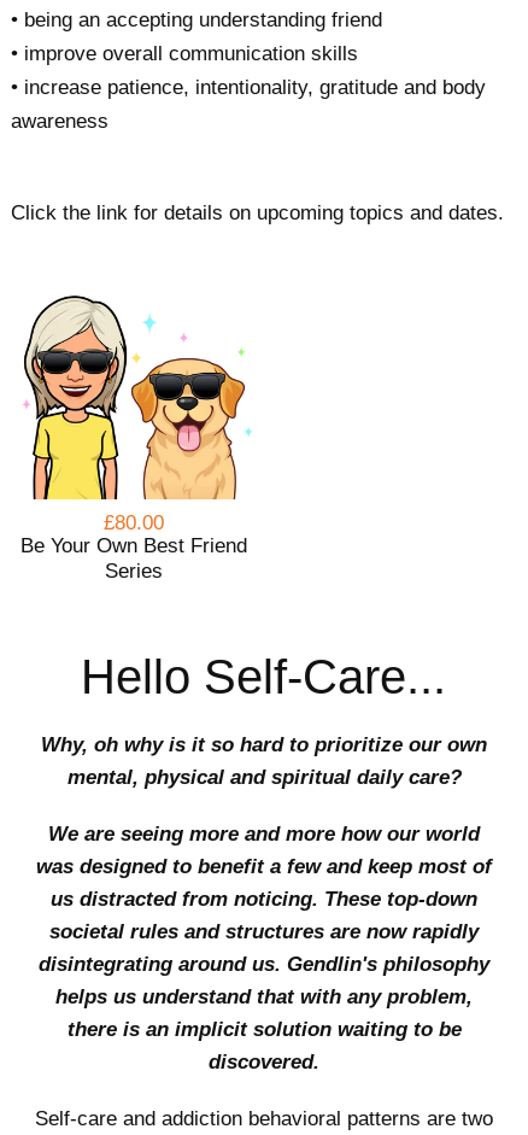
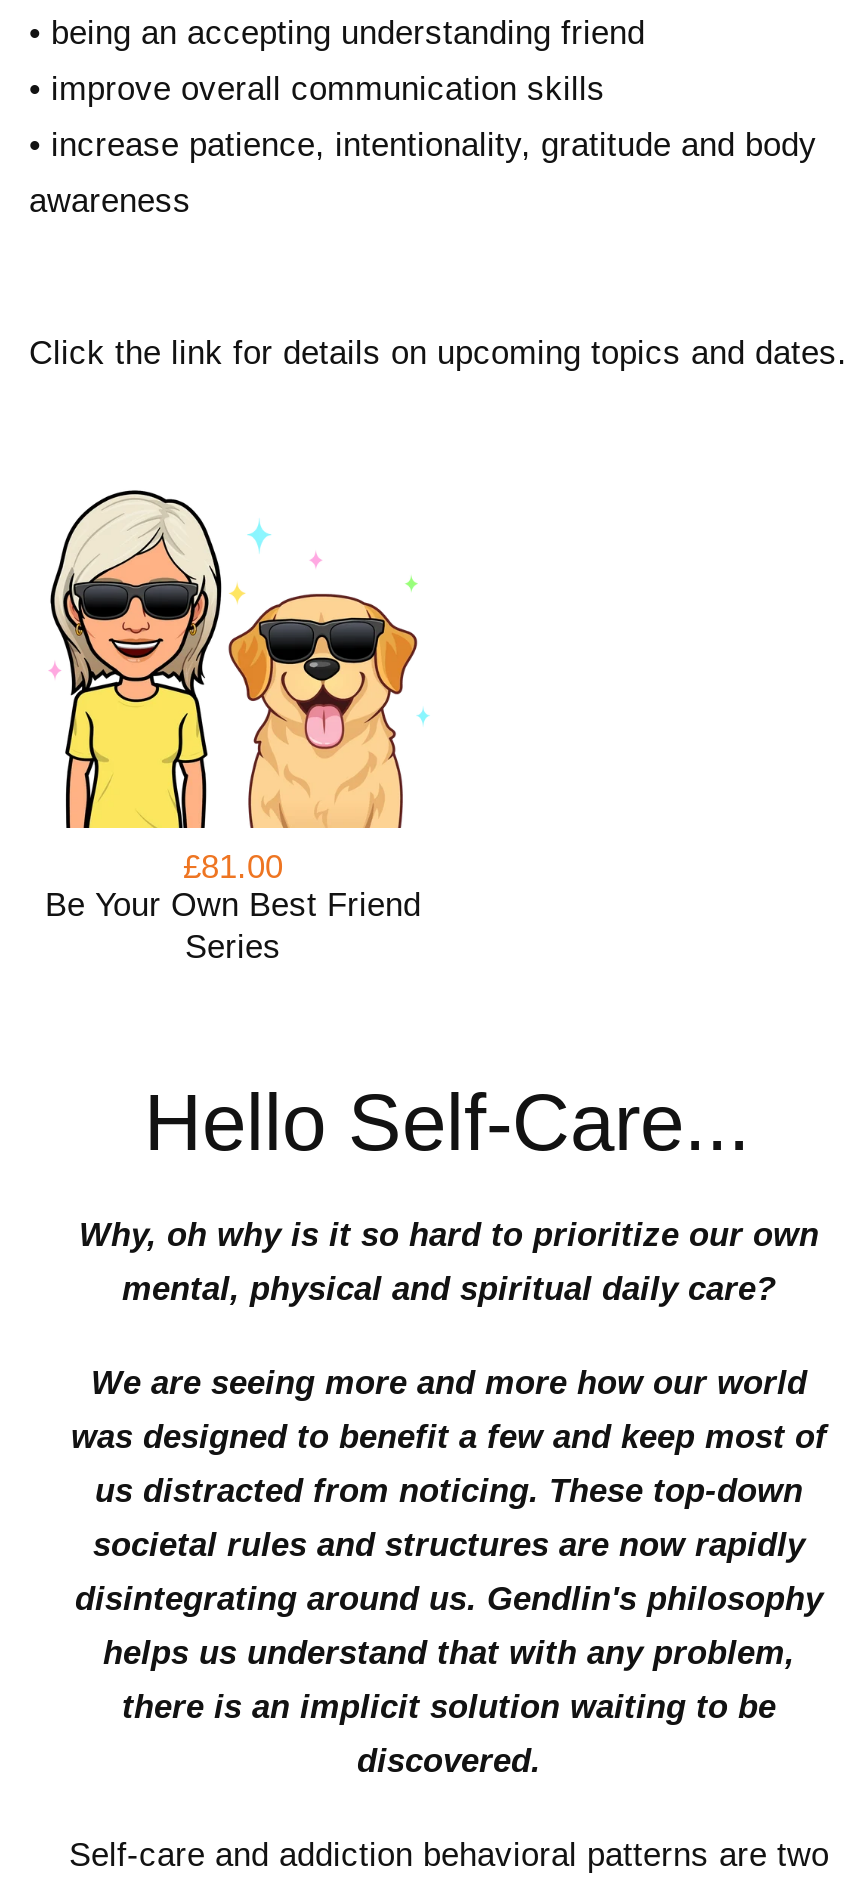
- £80.00
+ £81.00
